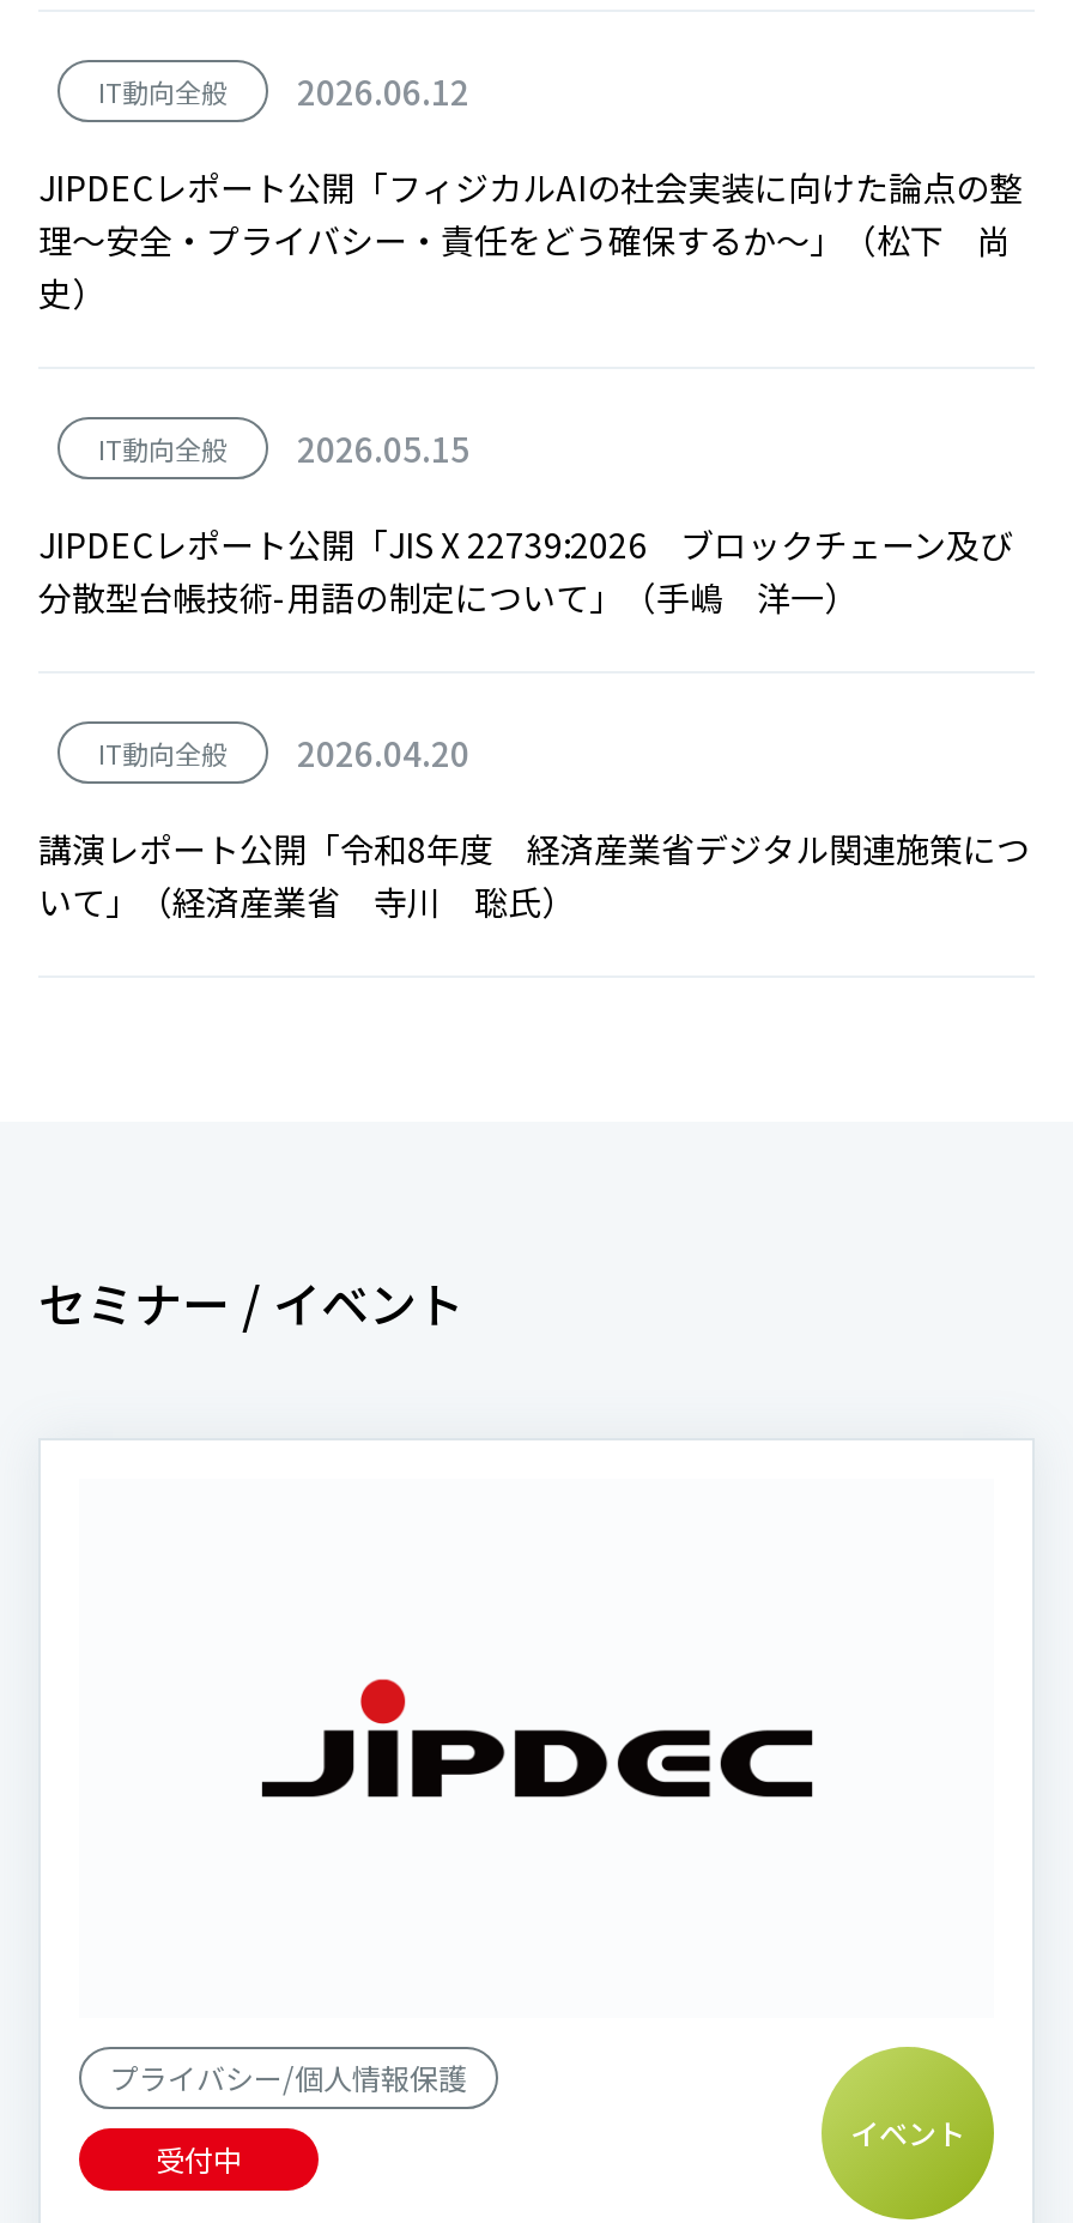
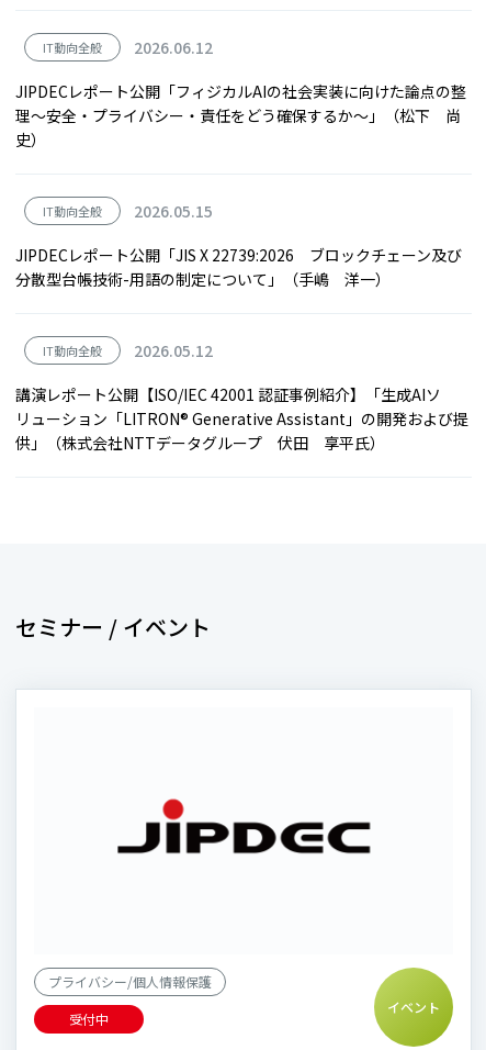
- IT動向全般 2026.04.20
+ IT動向全般 2026.05.12

- 講演レポート公開「令和8年度 経済産業省デジタル関連施策につ
- いて」（経済産業省 寺川 聡氏）
+ 講演レポート公開【ISO/IEC 42001 認証事例紹介】「生成AIソ
+ リューション「LITRON® Generative Assistant」の開発および提
+ 供」（株式会社NTTデータグループ 伏田 享平氏）
